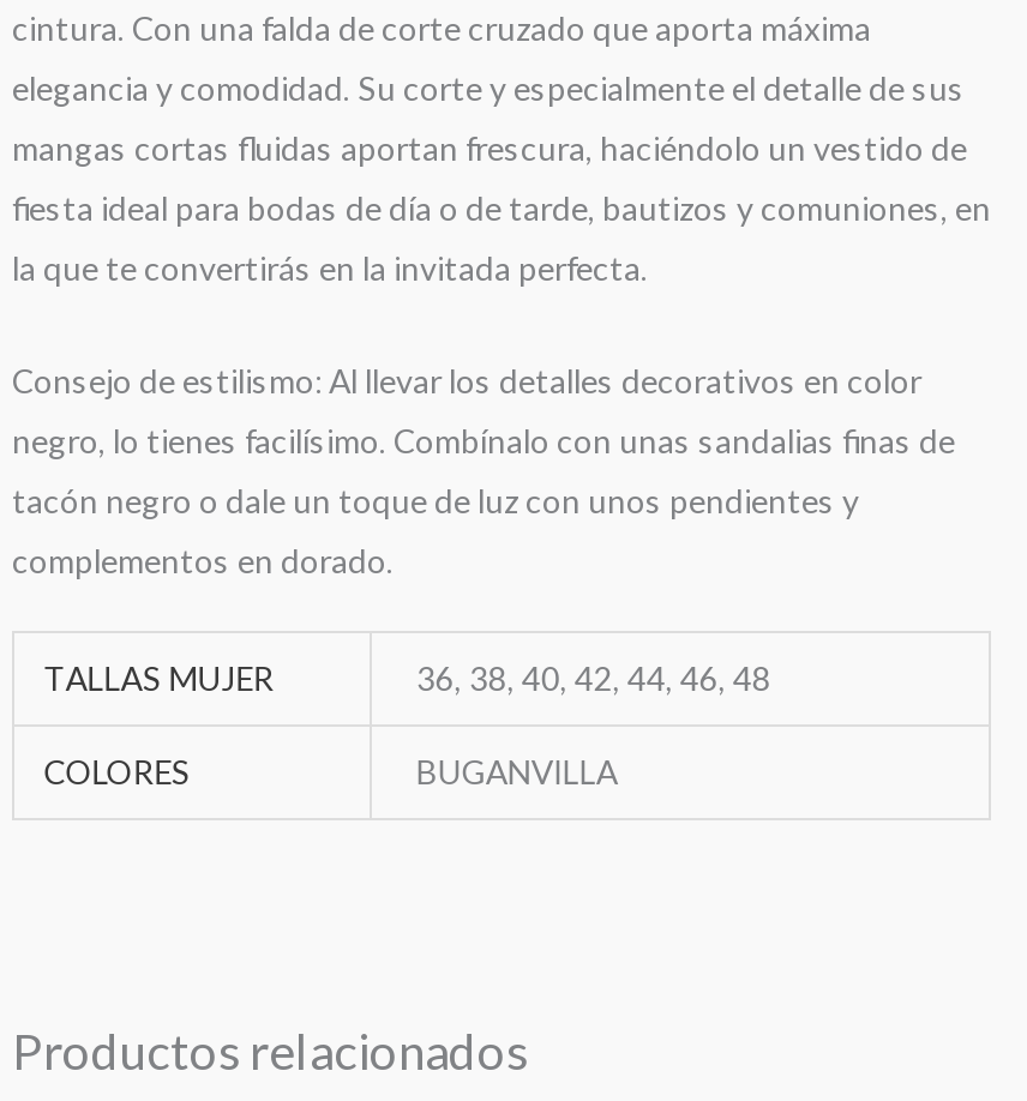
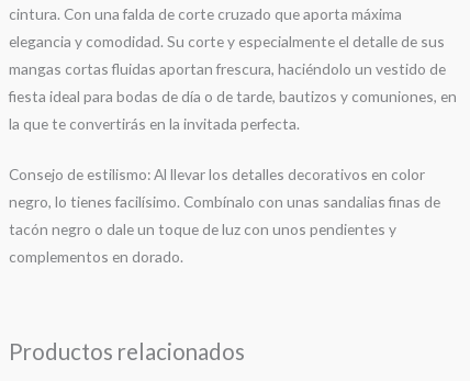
- TALLAS MUJER
- 36, 38, 40, 42, 44, 46, 48
- COLORES
- BUGANVILLA
